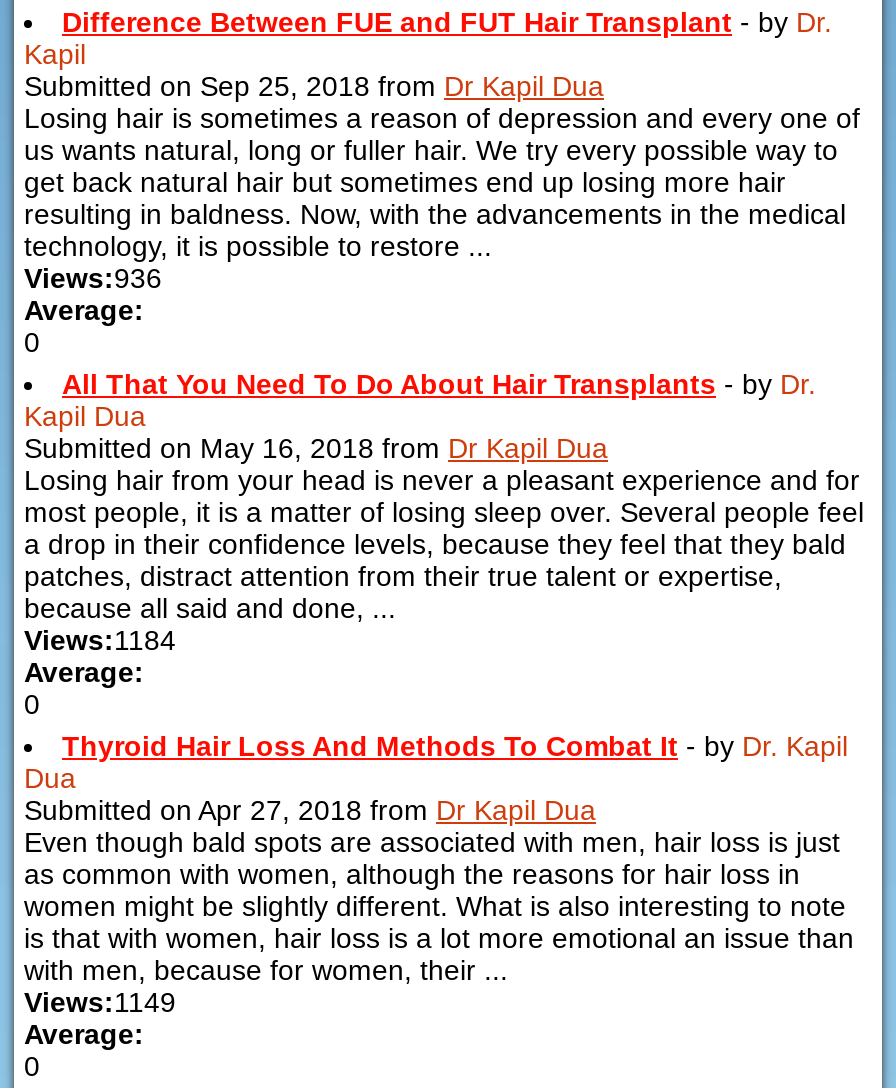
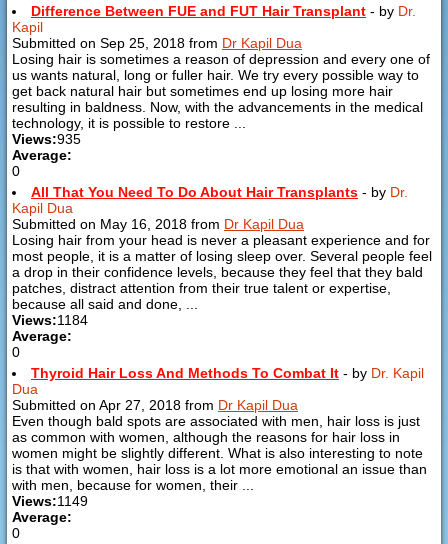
- Views:936
+ Views:935
